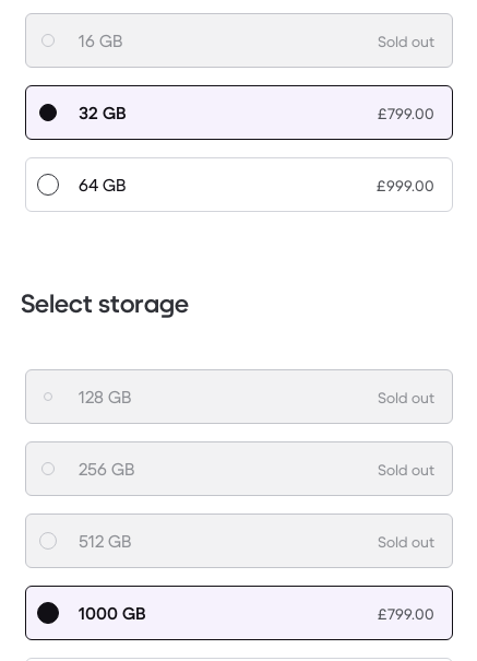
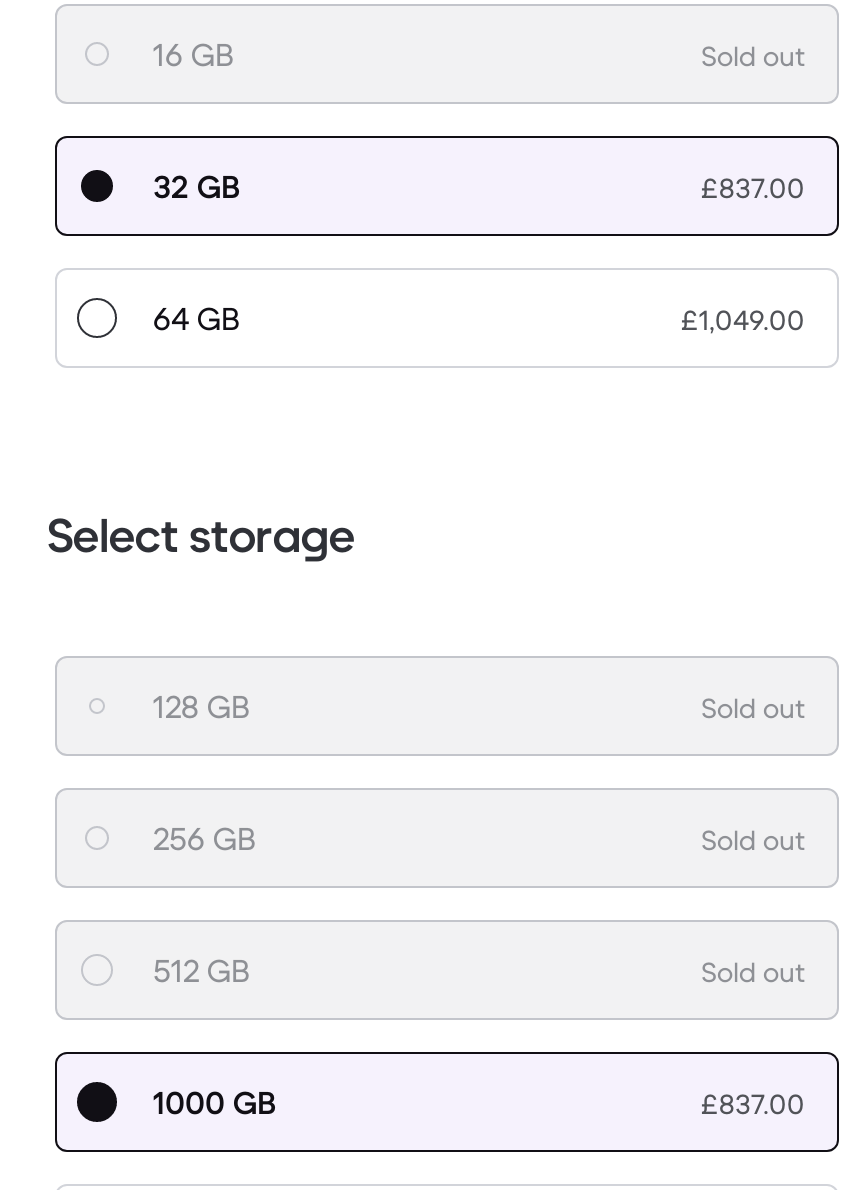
- £799.00
+ £837.00

- £999.00
+ £1,049.00

- £799.00
+ £837.00
